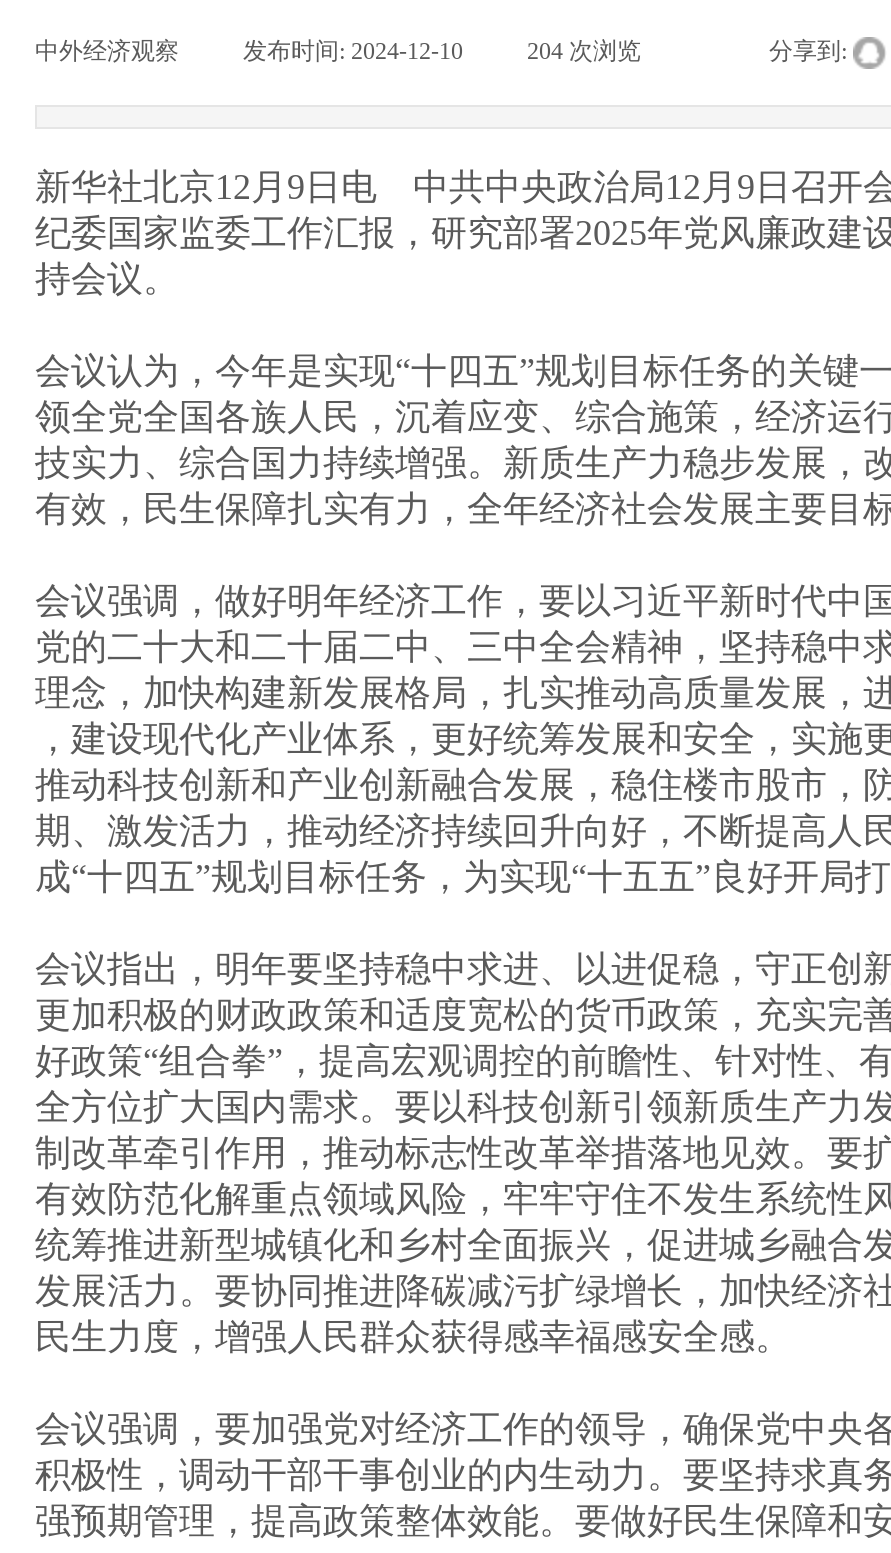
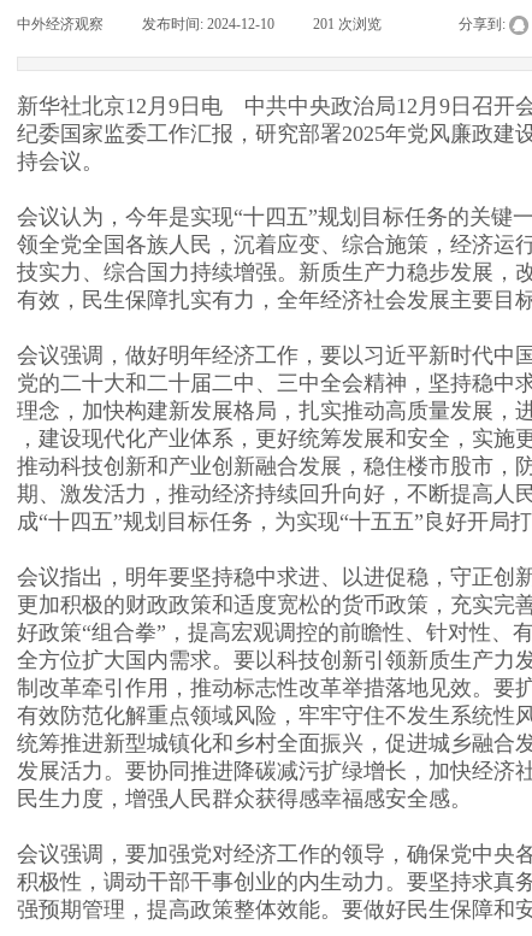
- 204次浏览
+ 201次浏览
